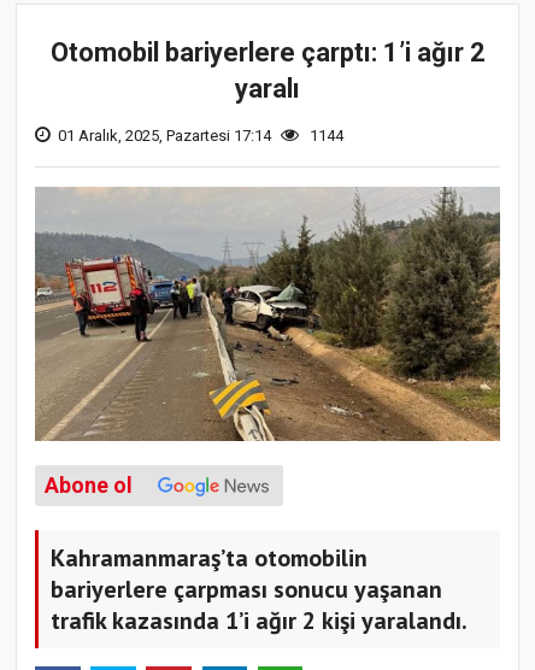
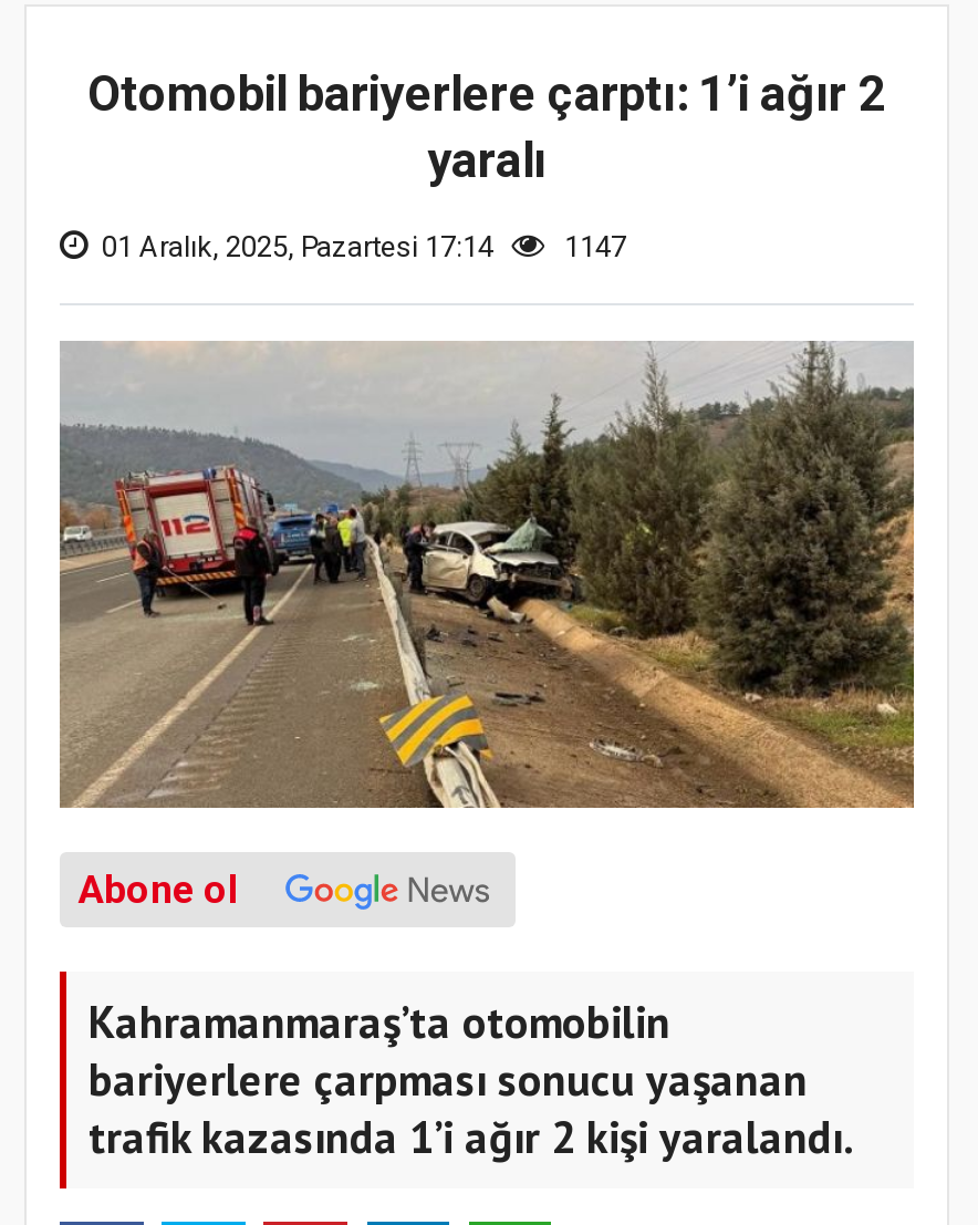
- 01 Aralık, 2025, Pazartesi 17:14 1144
+ 01 Aralık, 2025, Pazartesi 17:14 1147
